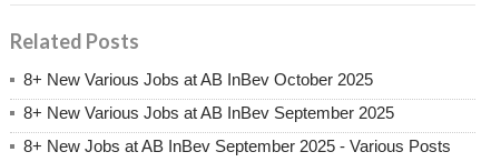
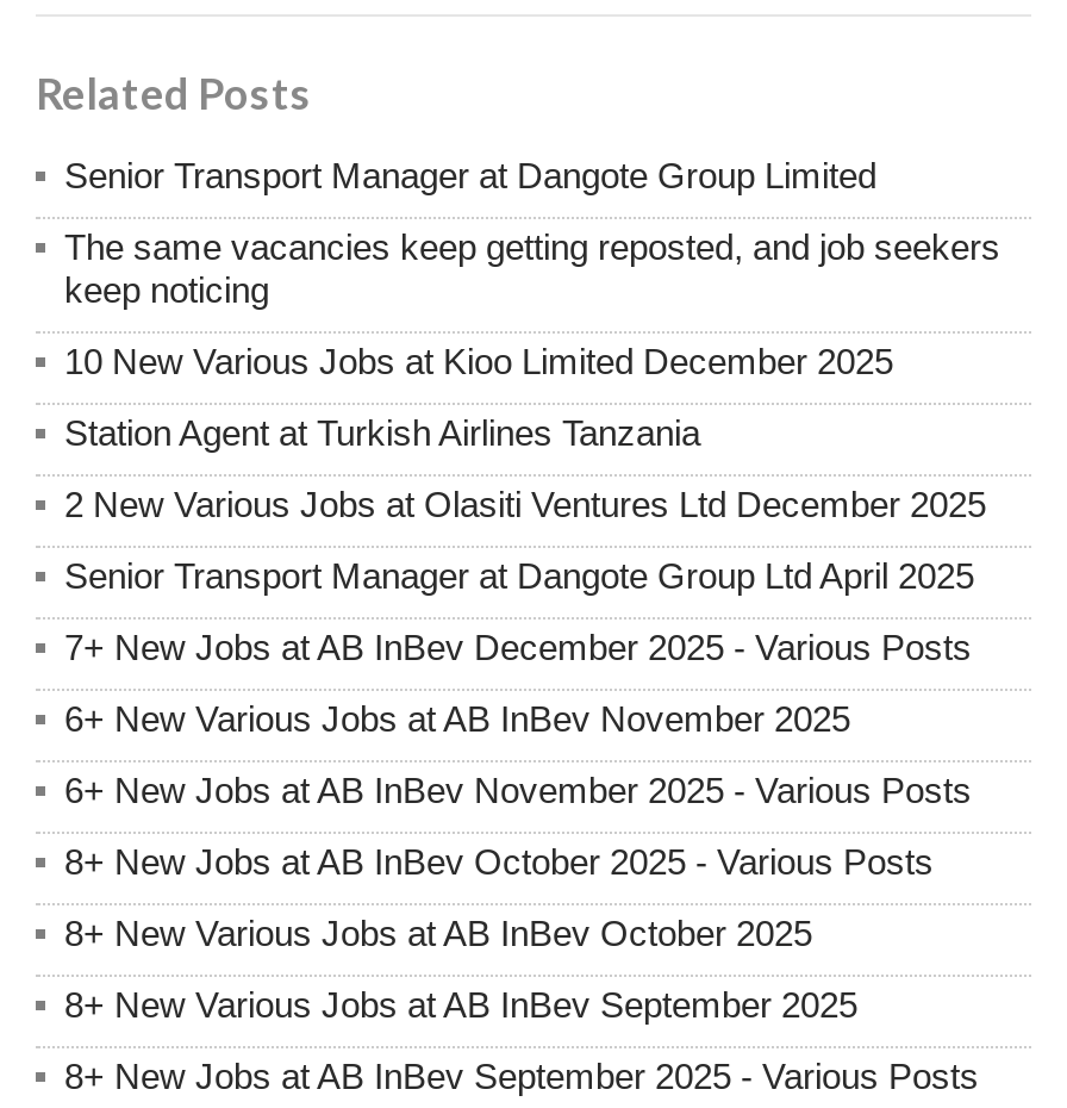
+ Senior Transport Manager at Dangote Group Limited
+ The same vacancies keep getting reposted, and job seekers
+ keep noticing
+ 10 New Various Jobs at Kioo Limited December 2025
+ Station Agent at Turkish Airlines Tanzania
+ 2 New Various Jobs at Olasiti Ventures Ltd December 2025
+ Senior Transport Manager at Dangote Group Ltd April 2025
+ 7+ New Jobs at AB InBev December 2025 - Various Posts
+ 6+ New Various Jobs at AB InBev November 2025
+ 6+ New Jobs at AB InBev November 2025 - Various Posts
+ 8+ New Jobs at AB InBev October 2025 - Various Posts
